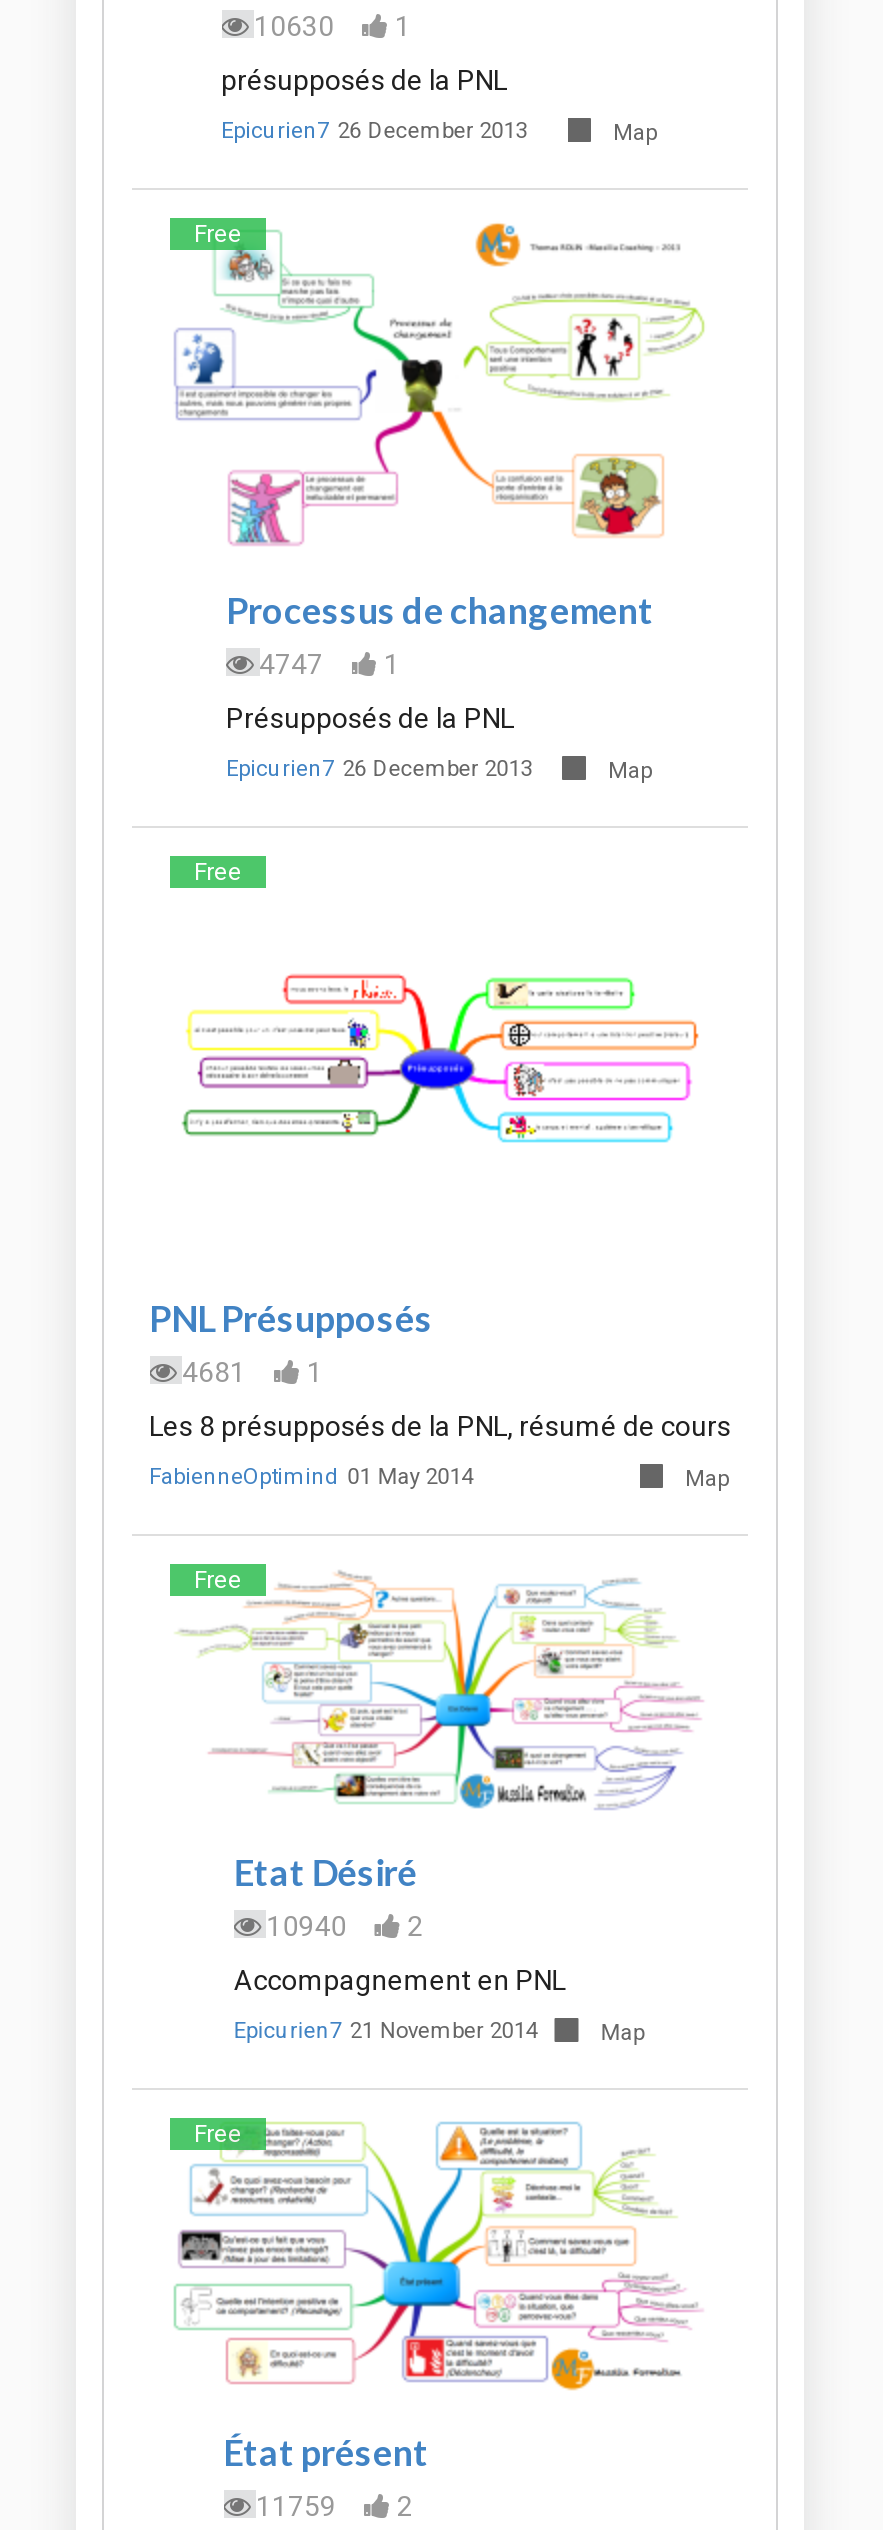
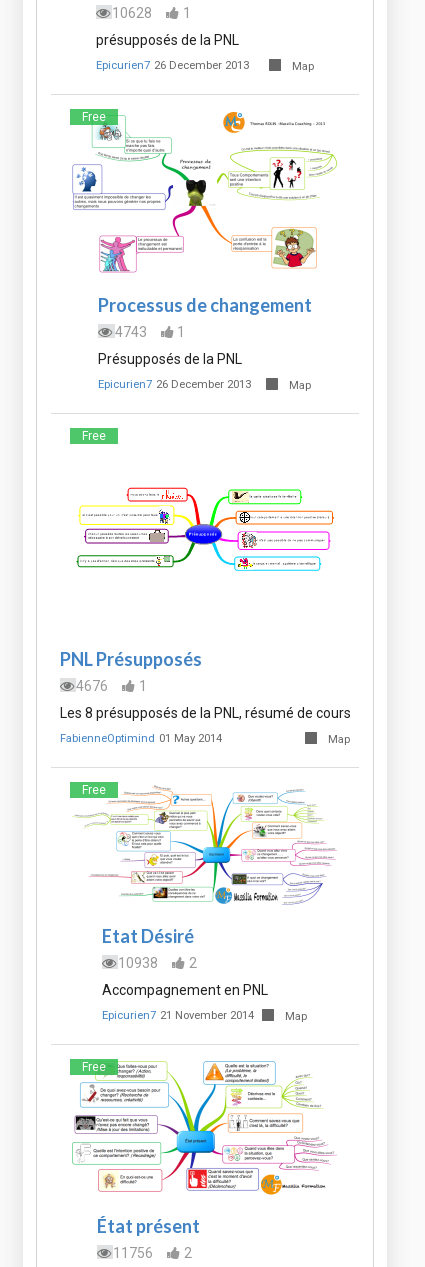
- 10630 1
+ 10628 1

- 4747 1
+ 4743 1

- 4681 1
+ 4676 1

- 10940 2
+ 10938 2

- 11759 2
+ 11756 2
